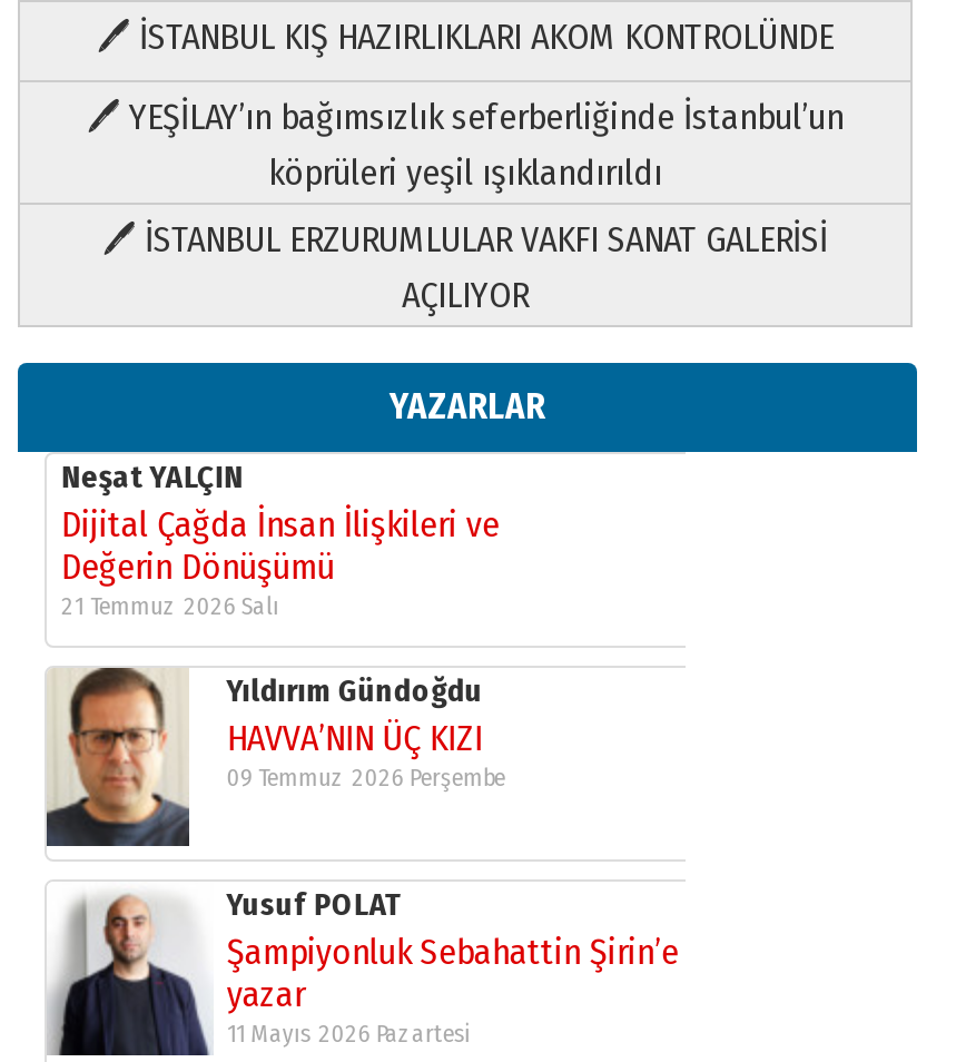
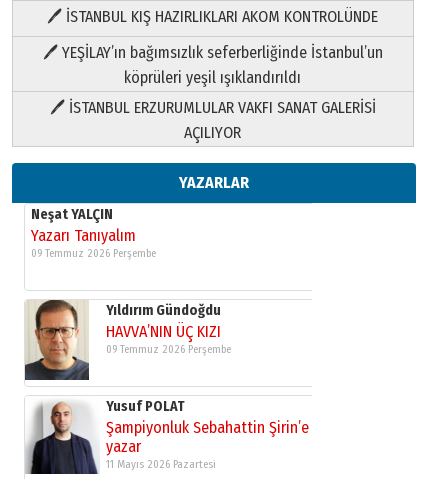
- Dijital Çağda İnsan İlişkileri ve
- Değerin Dönüşümü
- 21 Temmuz 2026 Salı
+ Yazarı Tanıyalım
+ 09 Temmuz 2026 Perşembe
